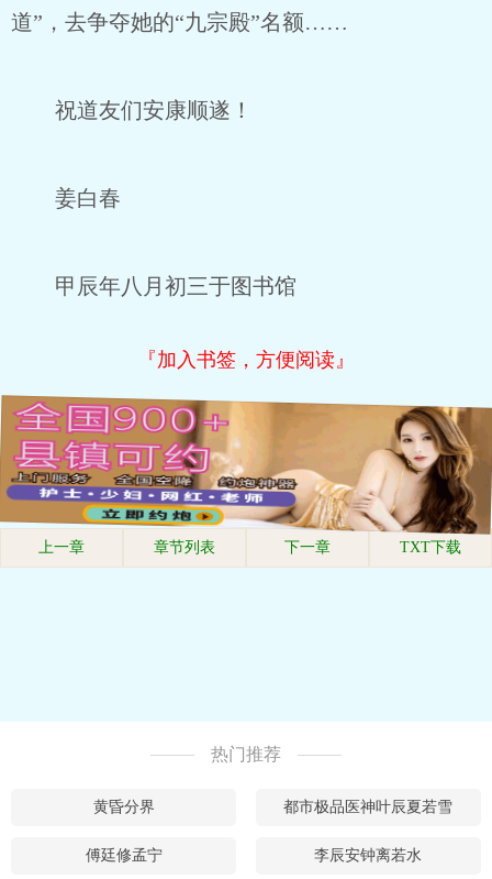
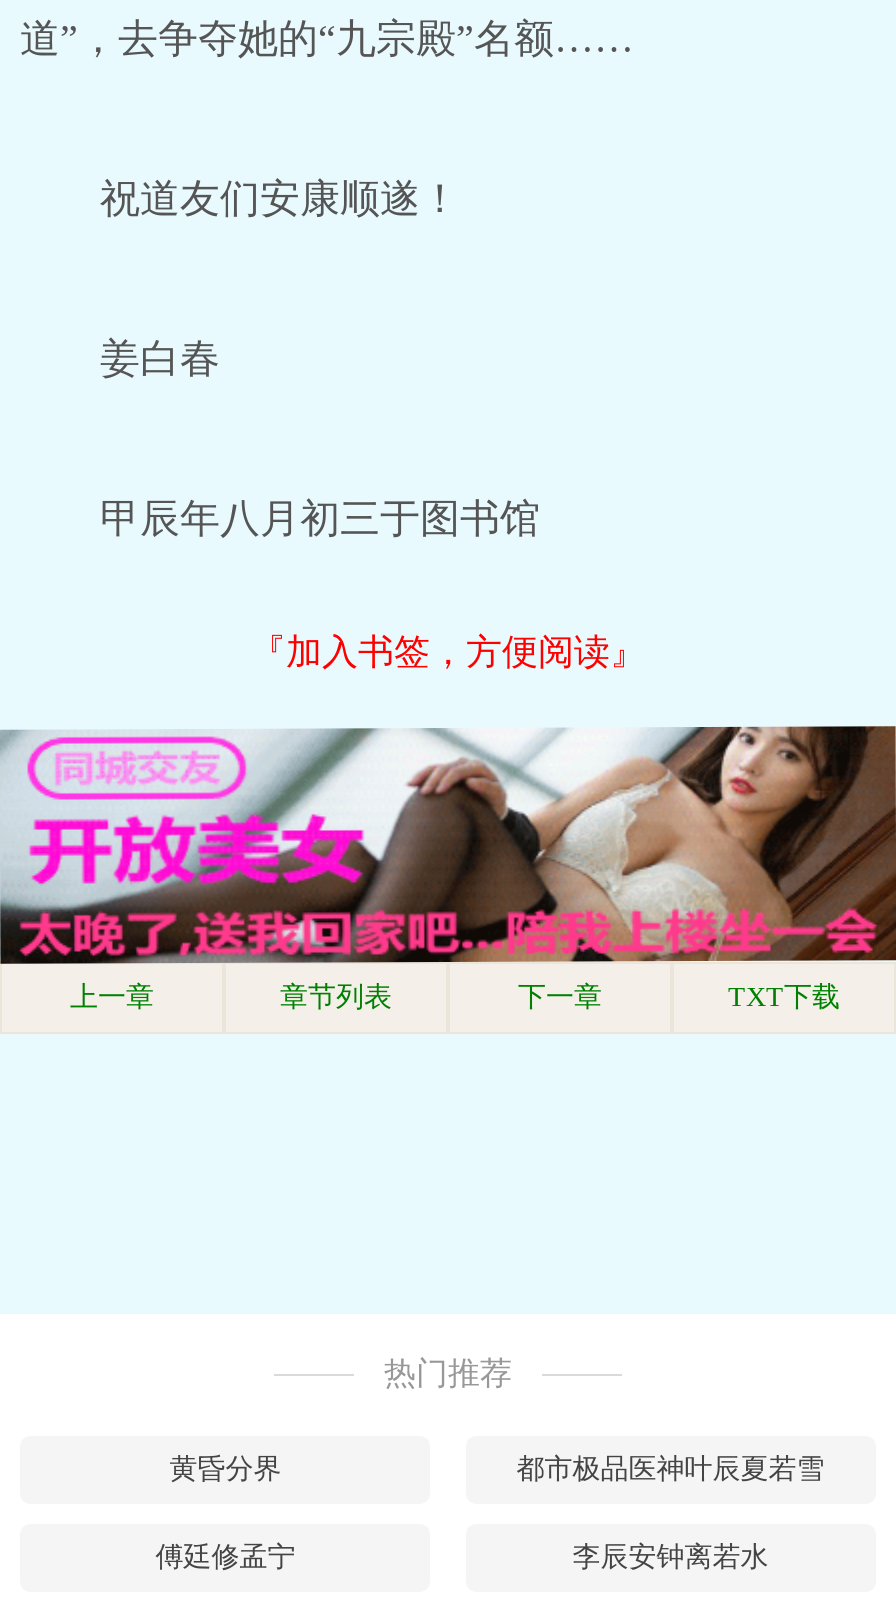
- [image]
+ [image]
